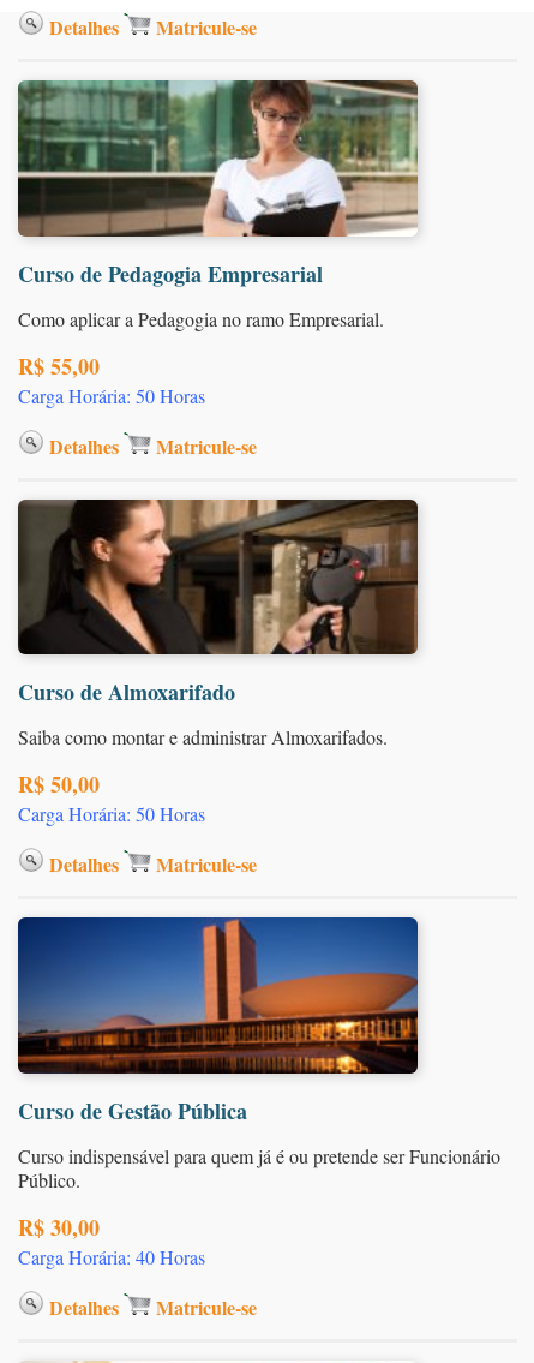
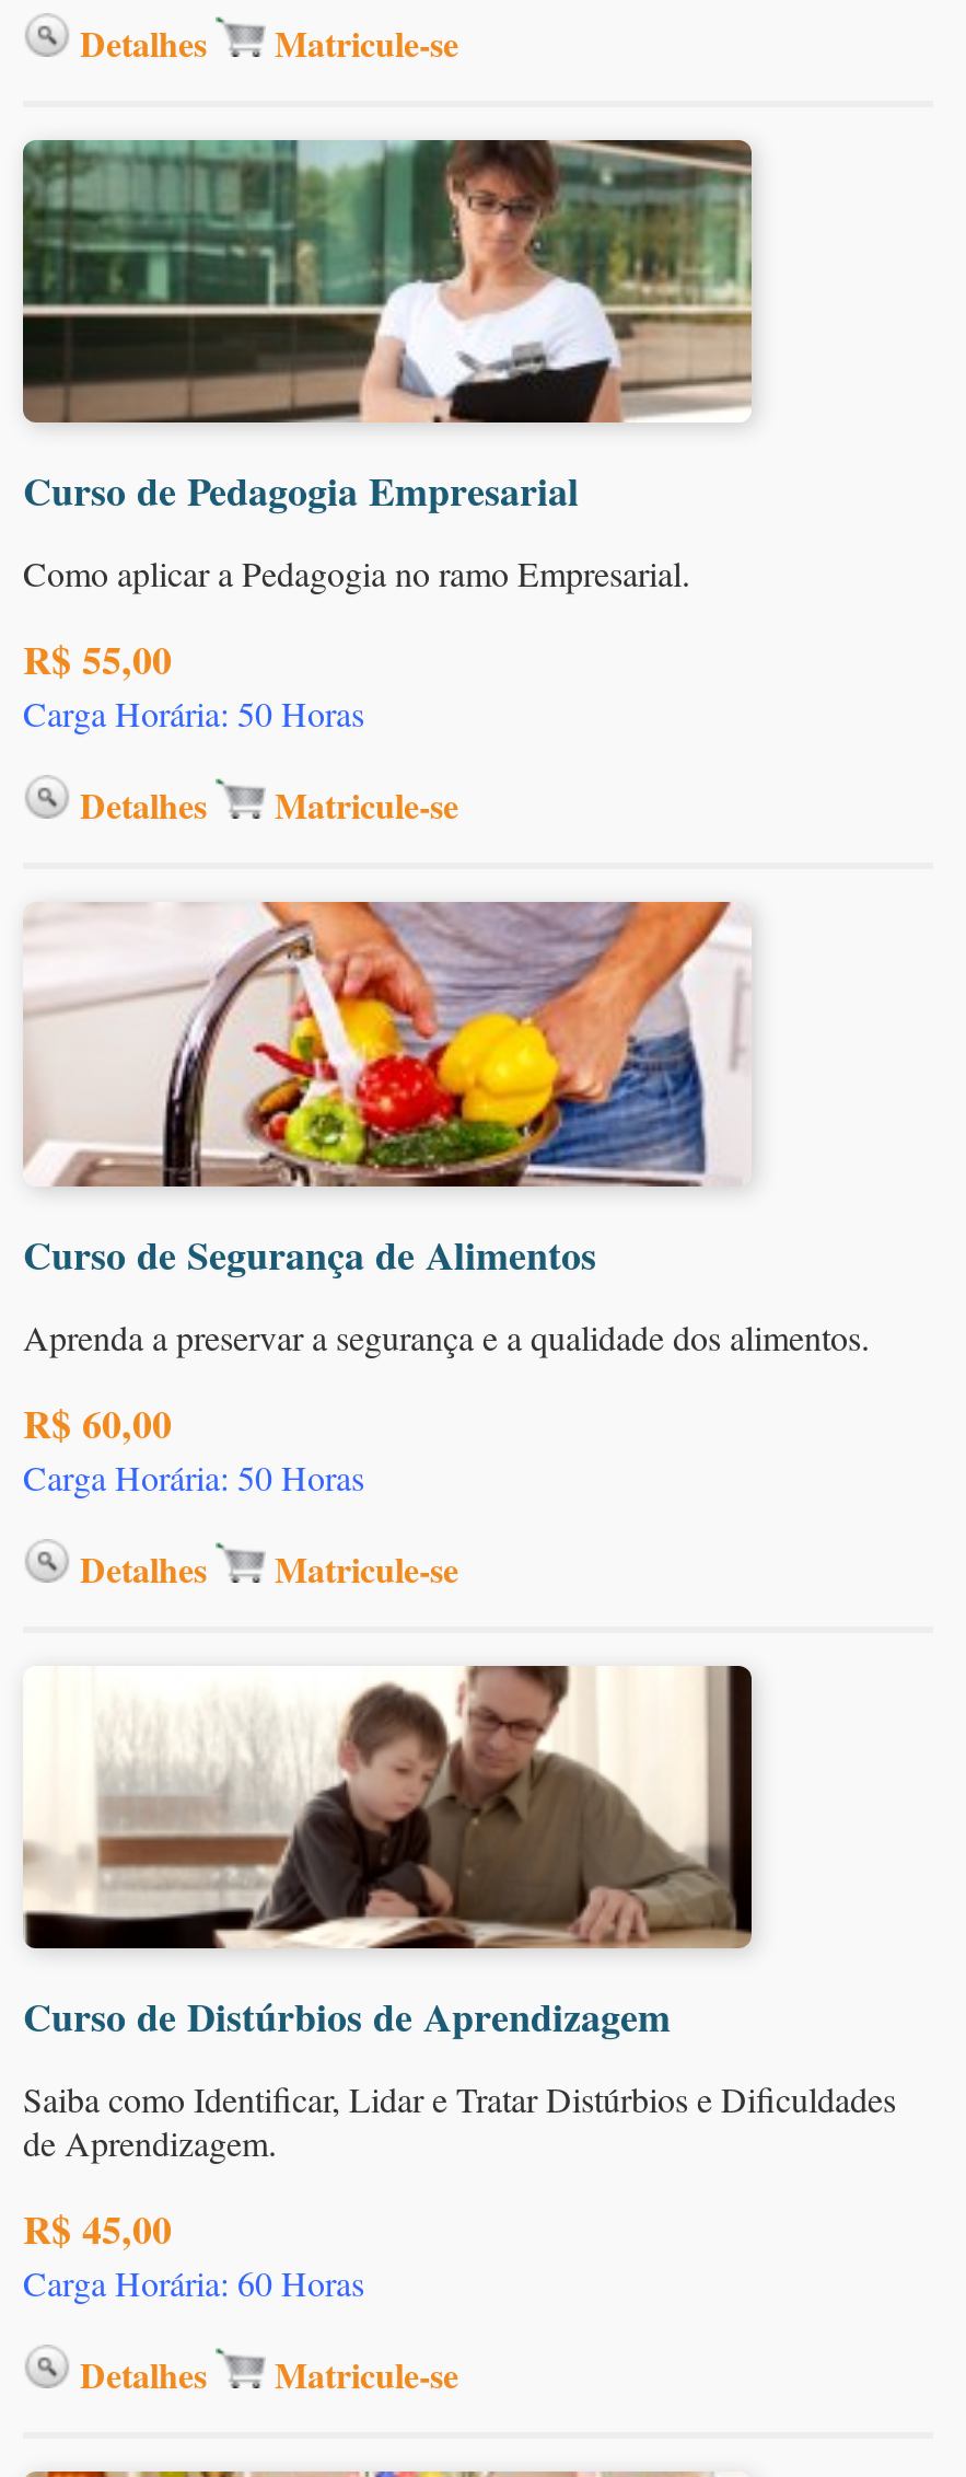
- [image]
- Curso de Almoxarifado
+ [image]
+ Curso de Segurança de Alimentos

- Saiba como montar e administrar Almoxarifados.
+ Aprenda a preservar a segurança e a qualidade dos alimentos.

- R$ 50,00
+ R$ 60,00

- [image]
- Curso de Gestão Pública
+ [image]
+ Curso de Distúrbios de Aprendizagem

- Curso indispensável para quem já é ou pretende ser Funcionário
- Público.
+ Saiba como Identificar, Lidar e Tratar Distúrbios e Dificuldades
+ de Aprendizagem.

- R$ 30,00
- Carga Horária: 40 Horas
+ R$ 45,00
+ Carga Horária: 60 Horas
